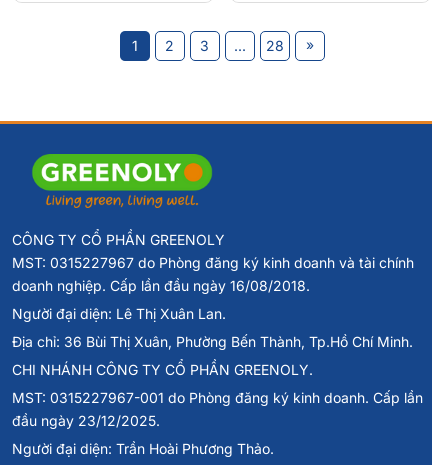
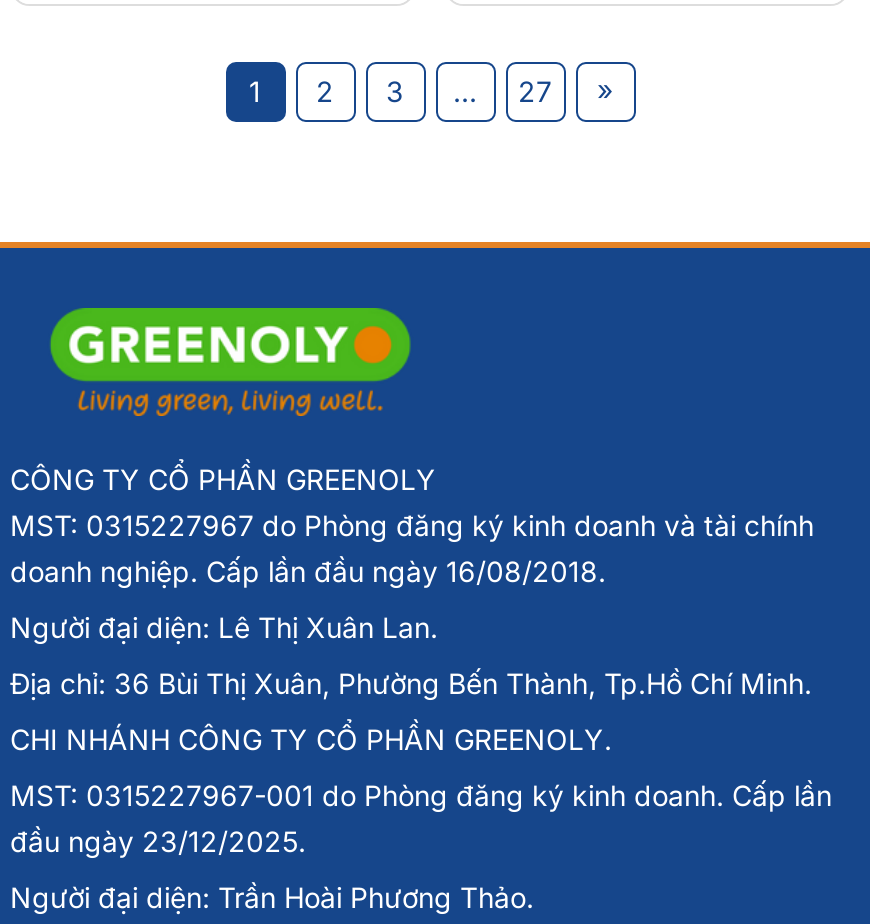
- 28
+ 27
